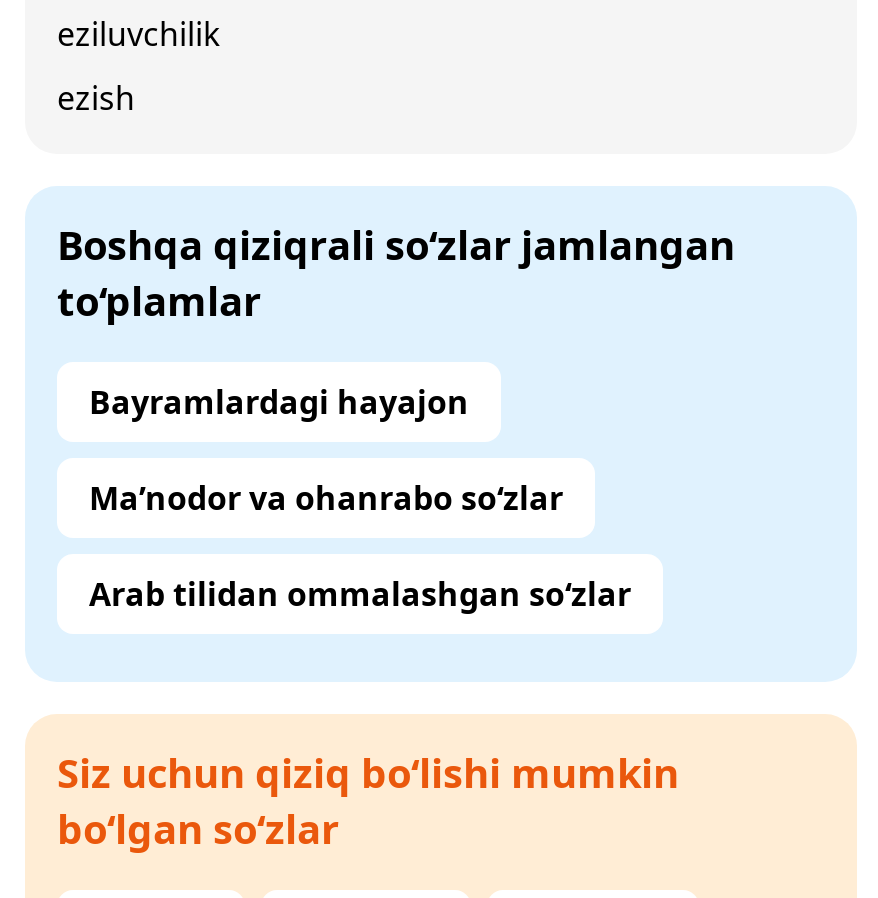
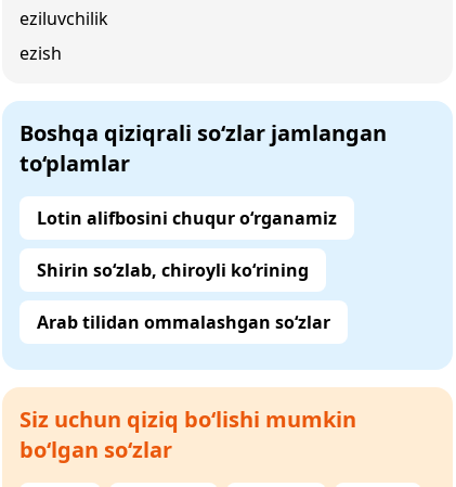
- Bayramlardagi hayajon
+ Lotin alifbosini chuqur o‘rganamiz

- Ma’nodor va ohanrabo so‘zlar
+ Shirin so‘zlab, chiroyli ko‘rining
